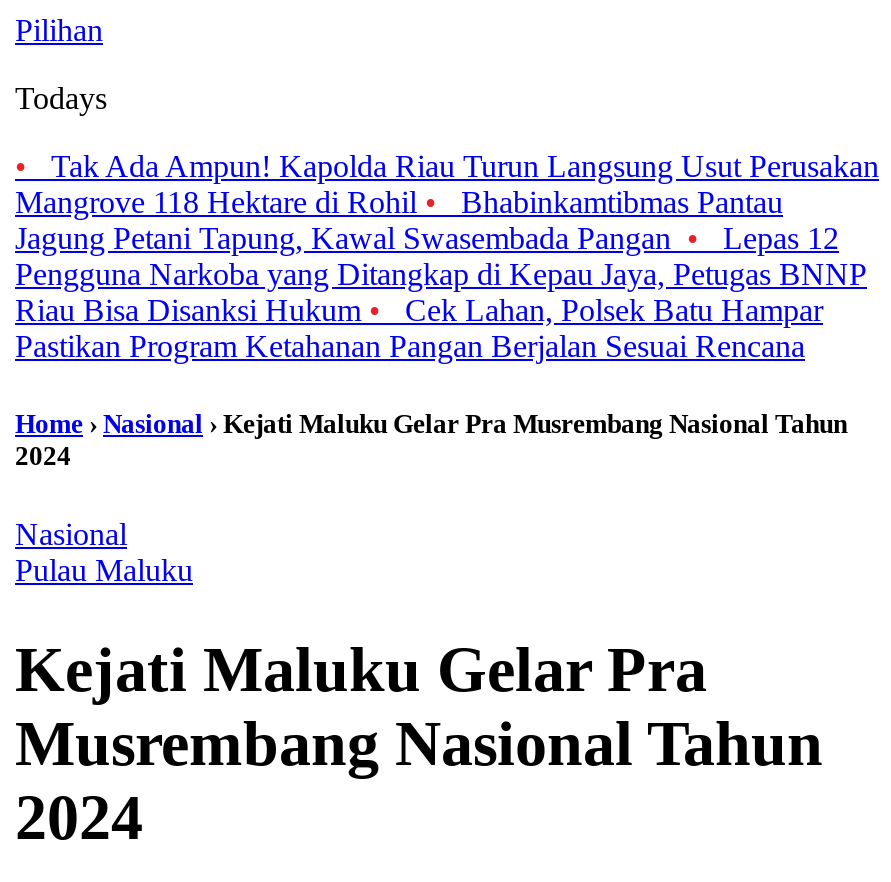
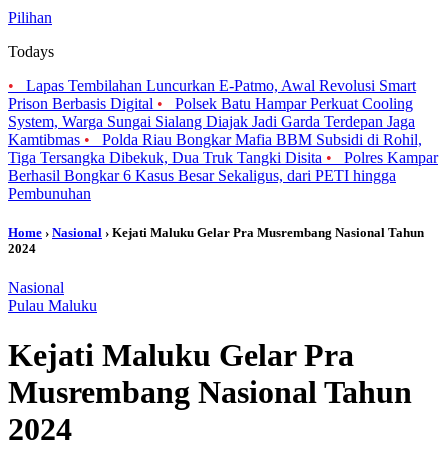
- • Tak Ada Ampun! Kapolda Riau Turun Langsung Usut Perusakan
- Mangrove 118 Hektare di Rohil • Bhabinkamtibmas Pantau
- Jagung Petani Tapung, Kawal Swasembada Pangan • Lepas 12
- Pengguna Narkoba yang Ditangkap di Kepau Jaya, Petugas BNNP
- Riau Bisa Disanksi Hukum • Cek Lahan, Polsek Batu Hampar
- Pastikan Program Ketahanan Pangan Berjalan Sesuai Rencana
+ • Lapas Tembilahan Luncurkan E-Patmo, Awal Revolusi Smart
+ Prison Berbasis Digital • Polsek Batu Hampar Perkuat Cooling
+ System, Warga Sungai Sialang Diajak Jadi Garda Terdepan Jaga
+ Kamtibmas • Polda Riau Bongkar Mafia BBM Subsidi di Rohil,
+ Tiga Tersangka Dibekuk, Dua Truk Tangki Disita • Polres Kampar
+ Berhasil Bongkar 6 Kasus Besar Sekaligus, dari PETI hingga
+ Pembunuhan
